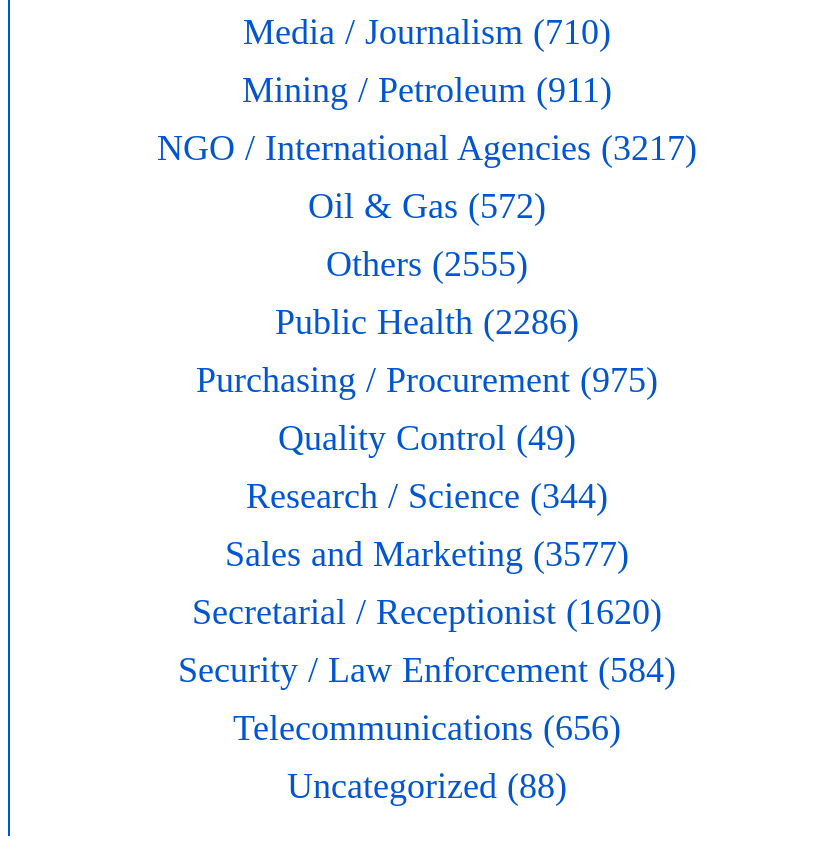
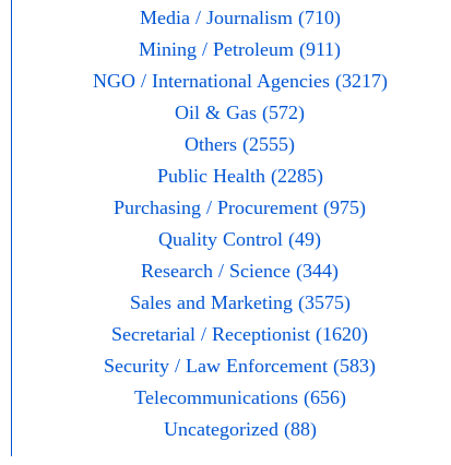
- Public Health (2286)
+ Public Health (2285)

- Sales and Marketing (3577)
+ Sales and Marketing (3575)

- Security / Law Enforcement (584)
+ Security / Law Enforcement (583)
